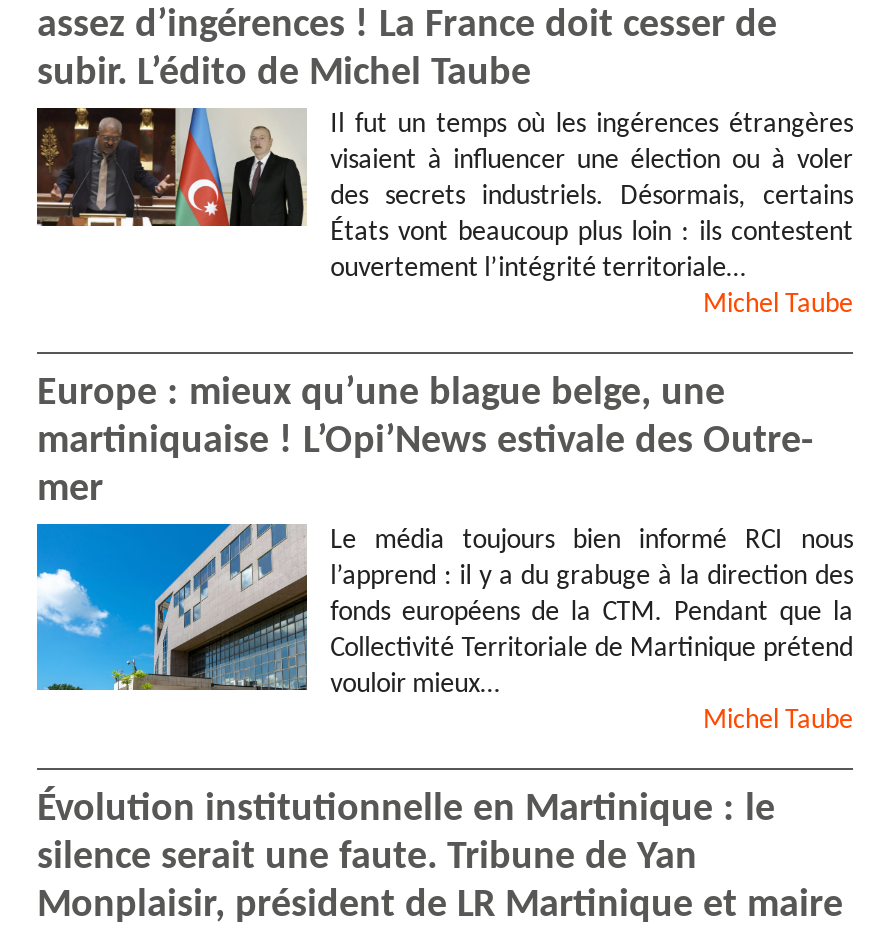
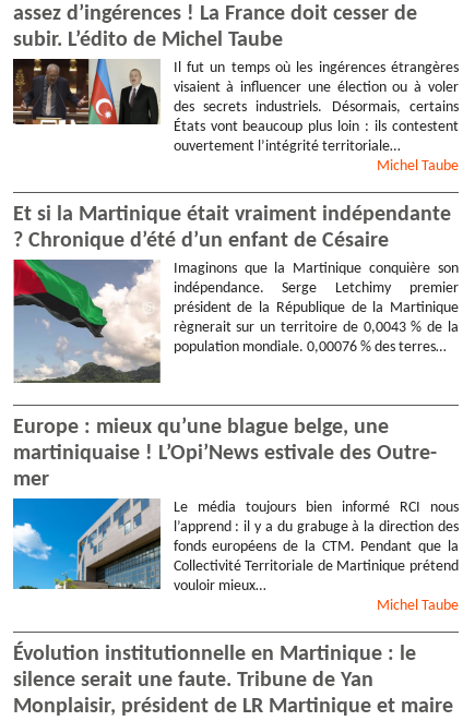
+ [image]
+ Et si la Martinique était vraiment indépendante
+ ? Chronique d’été d’un enfant de Césaire
+ Imaginons que la Martinique conquière son
+ indépendance. Serge Letchimy premier
+ président de la République de la Martinique
+ règnerait sur un territoire de 0,0043 % de la
+ population mondiale. 0,00076 % des terres…
